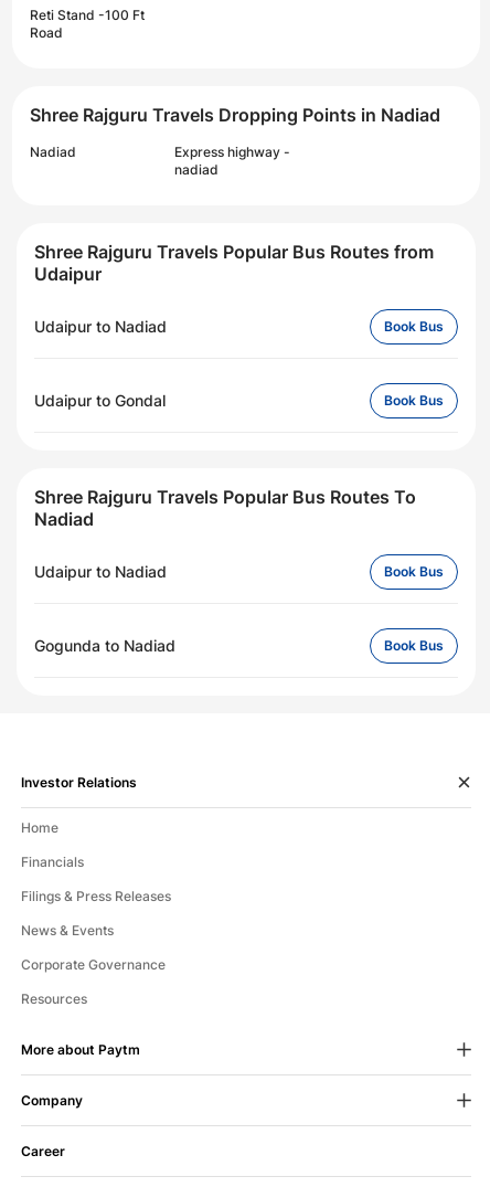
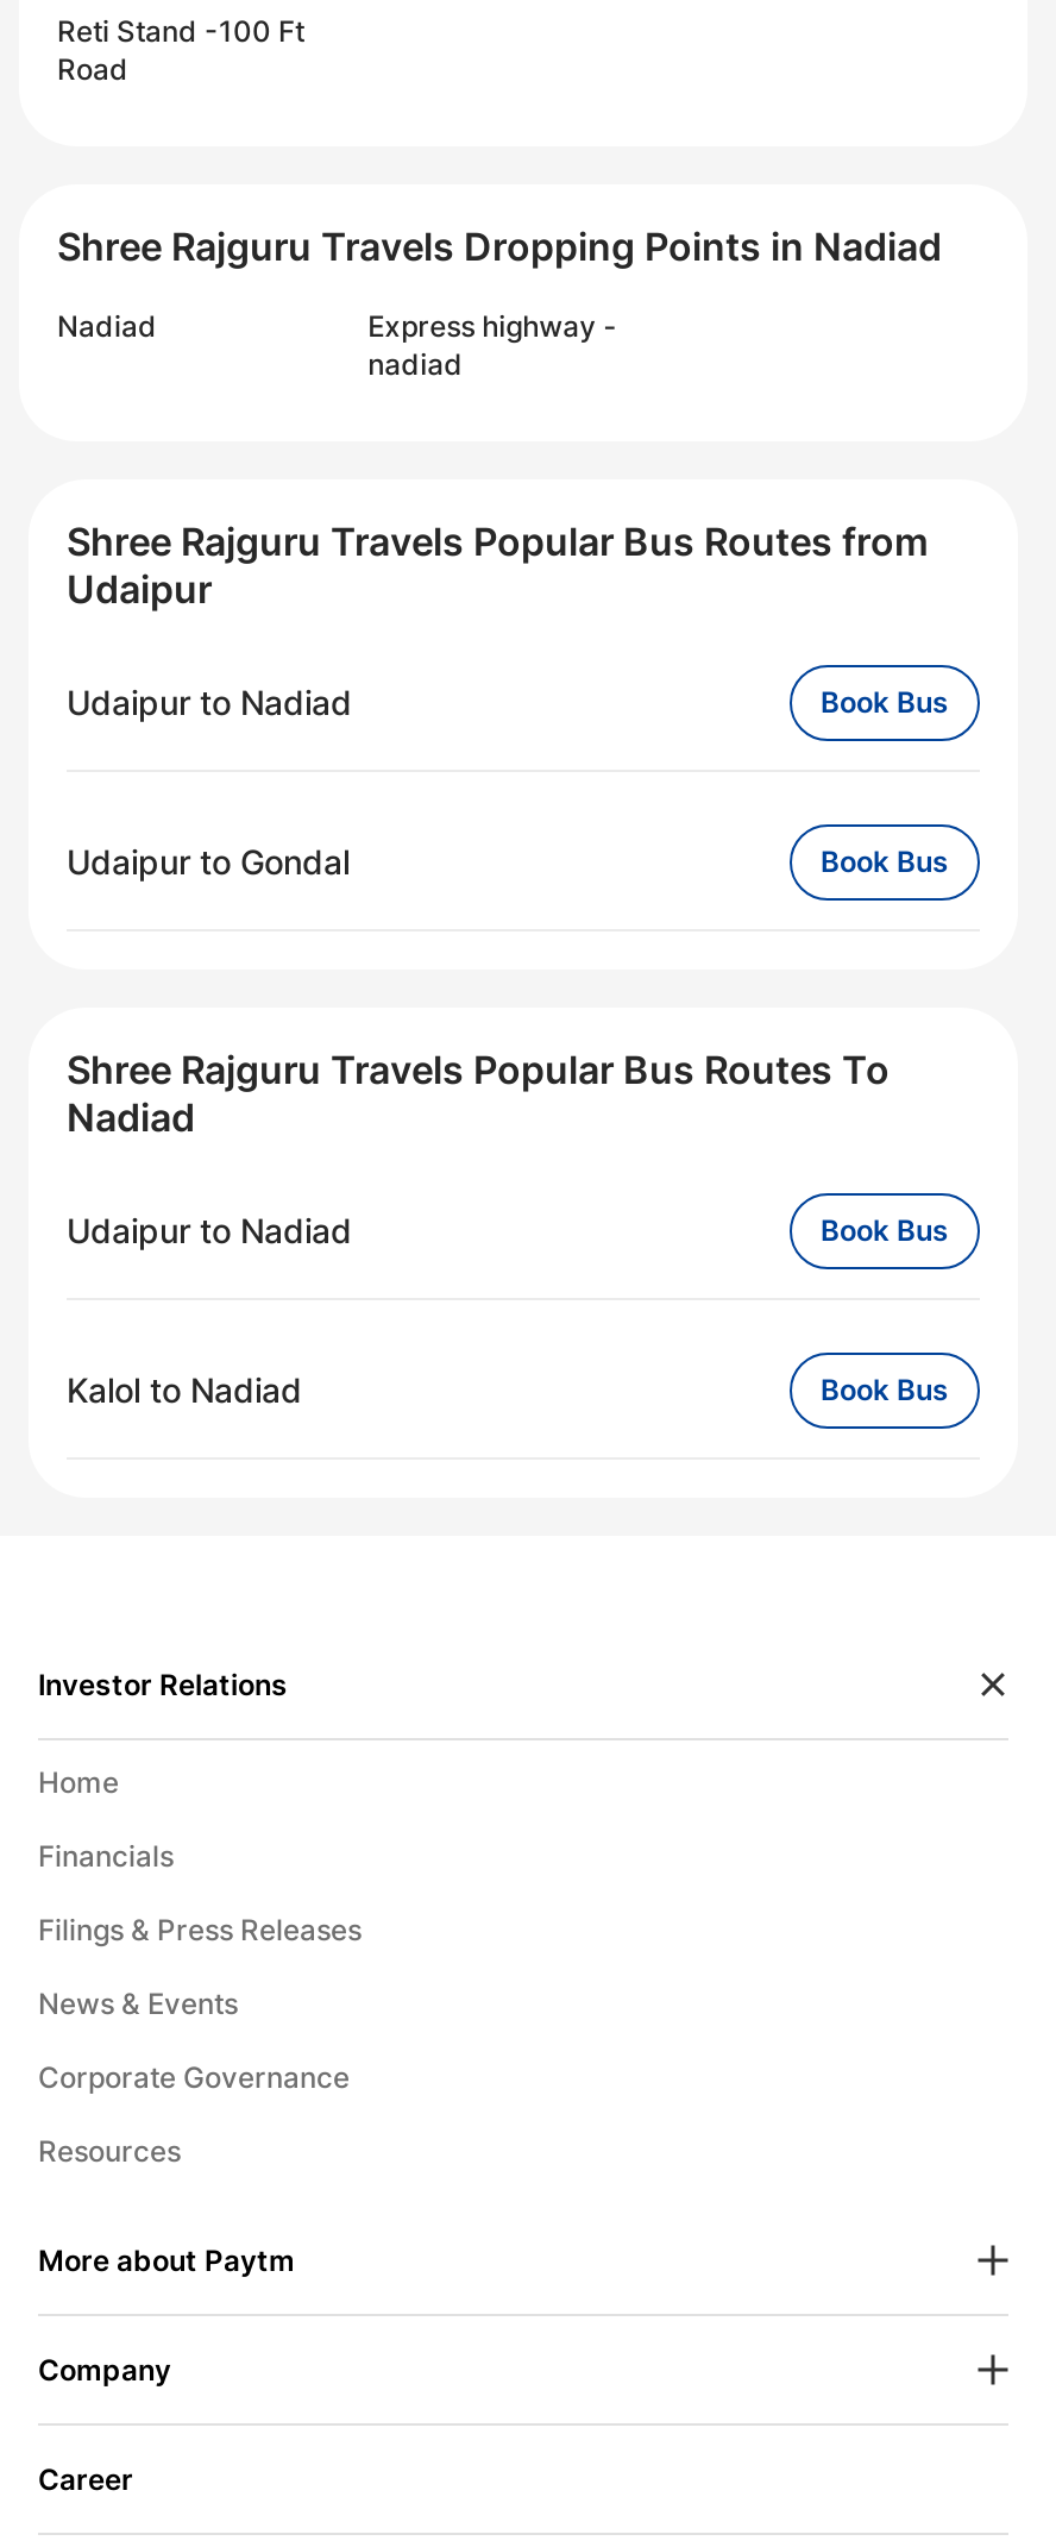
- Gogunda to Nadiad
+ Kalol to Nadiad
